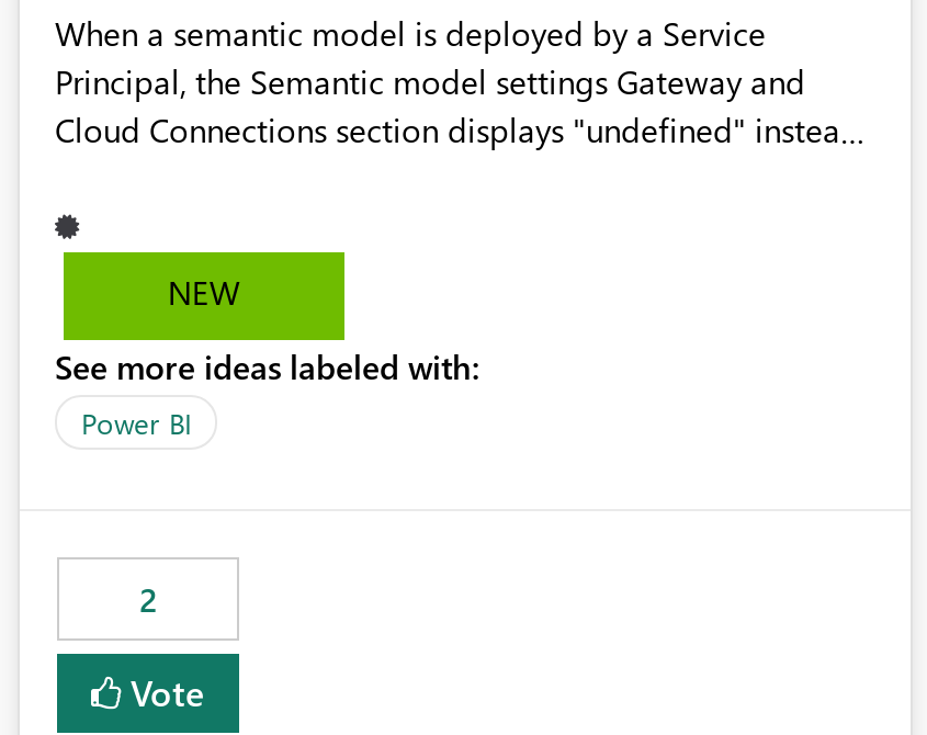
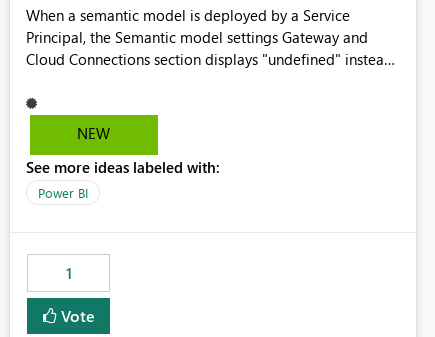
- 2
+ 1
